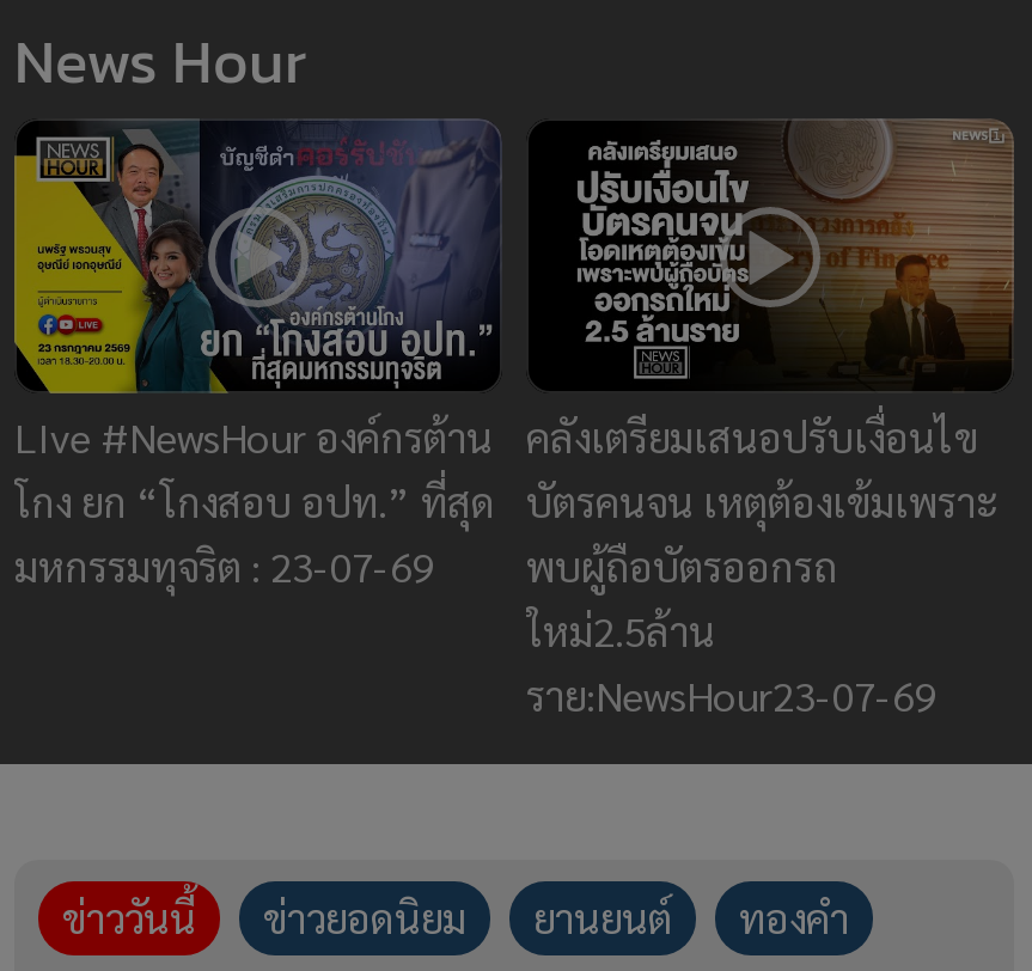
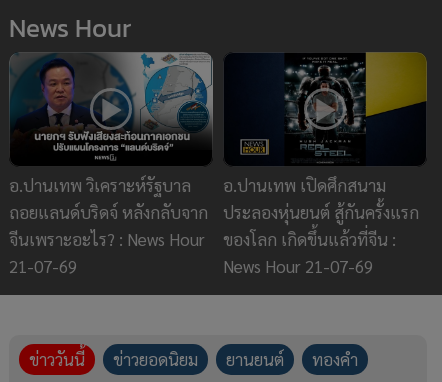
- [image]
- LIve #NewsHour องค์กรต้าน
- โกง ยก “โกงสอบ อปท.” ที่สุด
- มหกรรมทุจริต : 23-07-69
+ [image]
+ อ.ปานเทพ วิเคราะห์รัฐบาล
+ ถอยแลนด์บริดจ์ หลังกลับจาก
+ จีนเพราะอะไร? : News Hour
+ 21-07-69

- [image]
- คลังเตรียมเสนอปรับเงื่อนไข
- บัตรคนจน เหตุต้องเข้มเพราะ
- พบผู้ถือบัตรออกรถ
- ใหม่2.5ล้าน
- ราย:NewsHour23-07-69
+ [image]
+ อ.ปานเทพ เปิดศึกสนาม
+ ประลองหุ่นยนต์ สู้กันครั้งแรก
+ ของโลก เกิดขึ้นแล้วที่จีน :
+ News Hour 21-07-69
